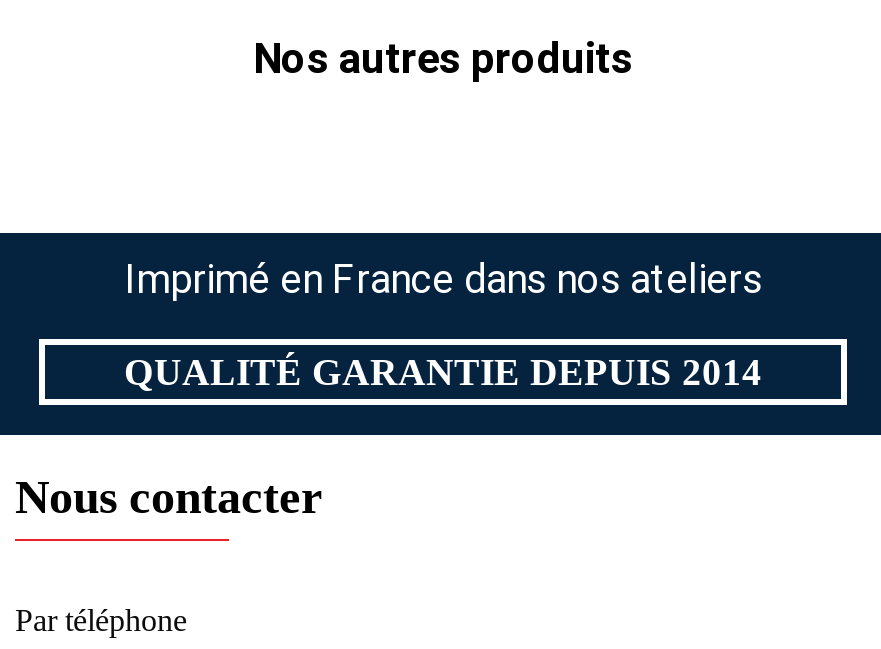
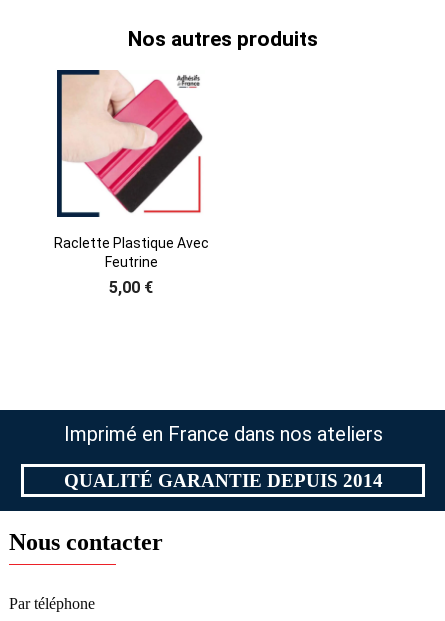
+ [image]
+ Raclette Plastique Avec
+ Feutrine
+ 5,00 €
